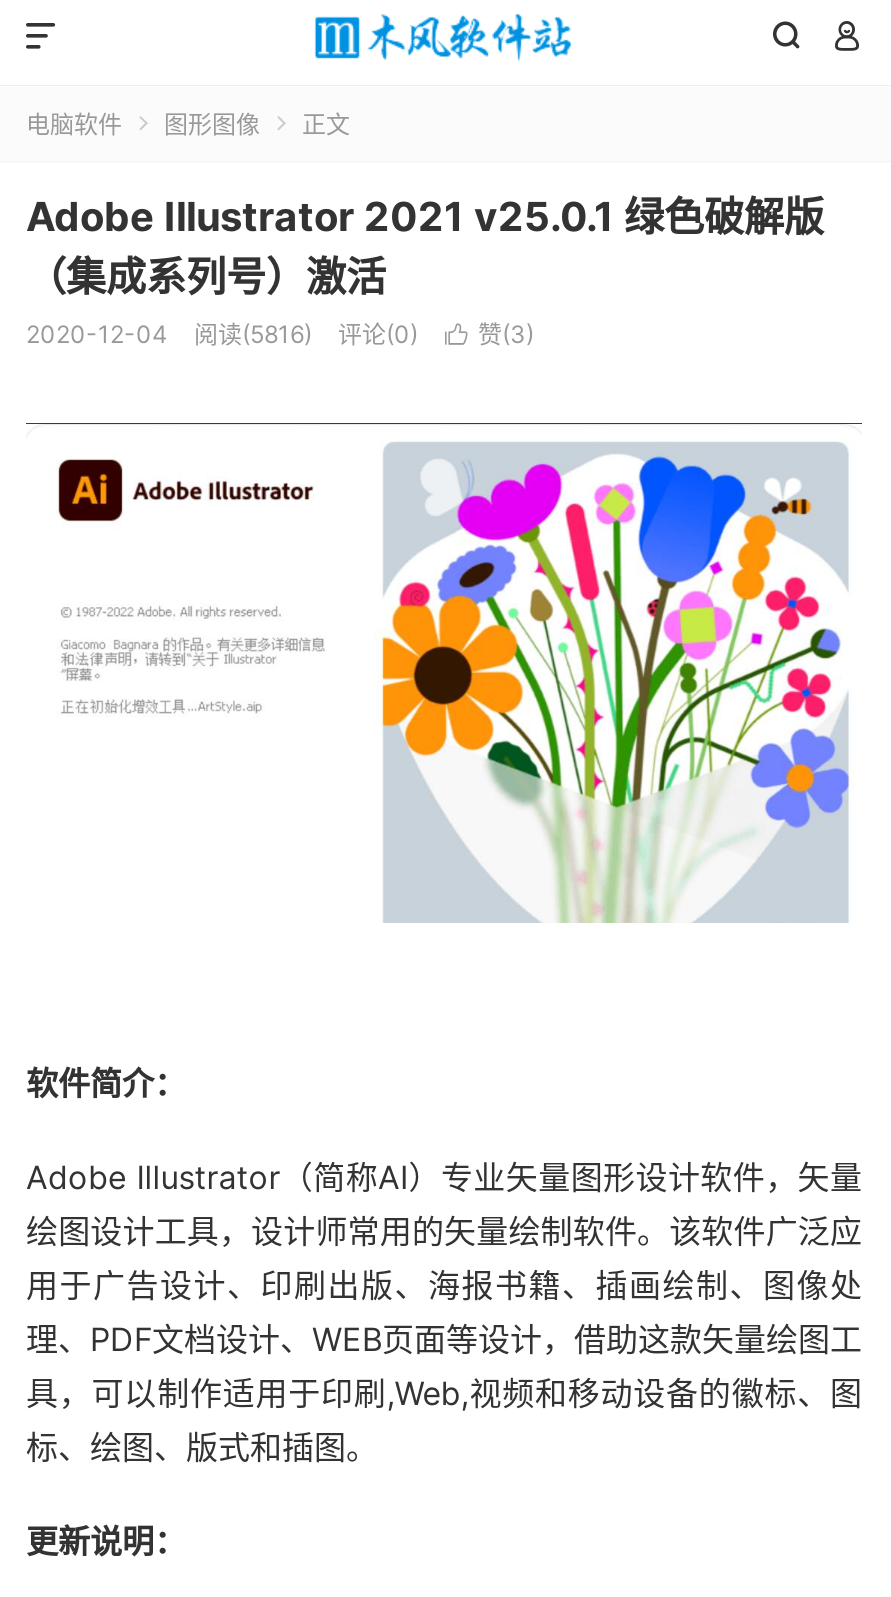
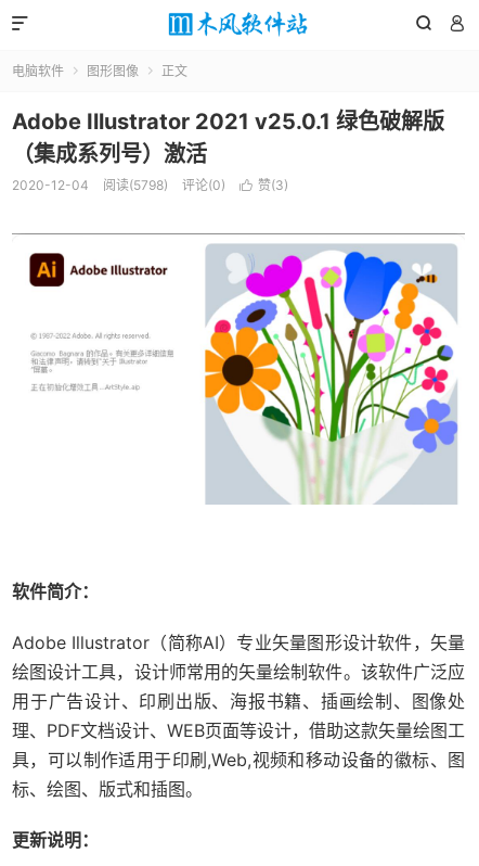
- 阅读(5816)
+ 阅读(5798)
